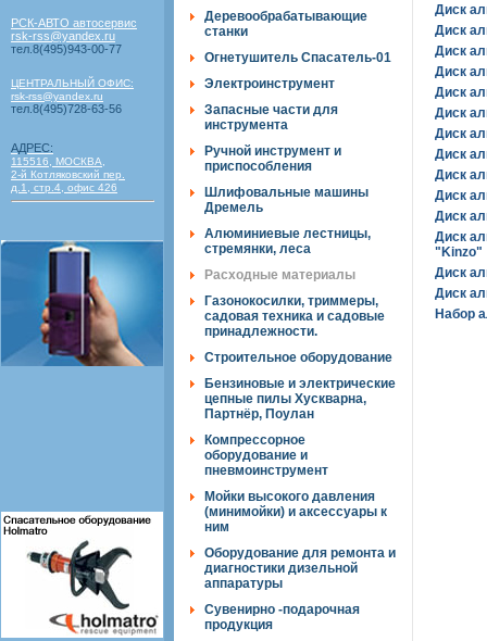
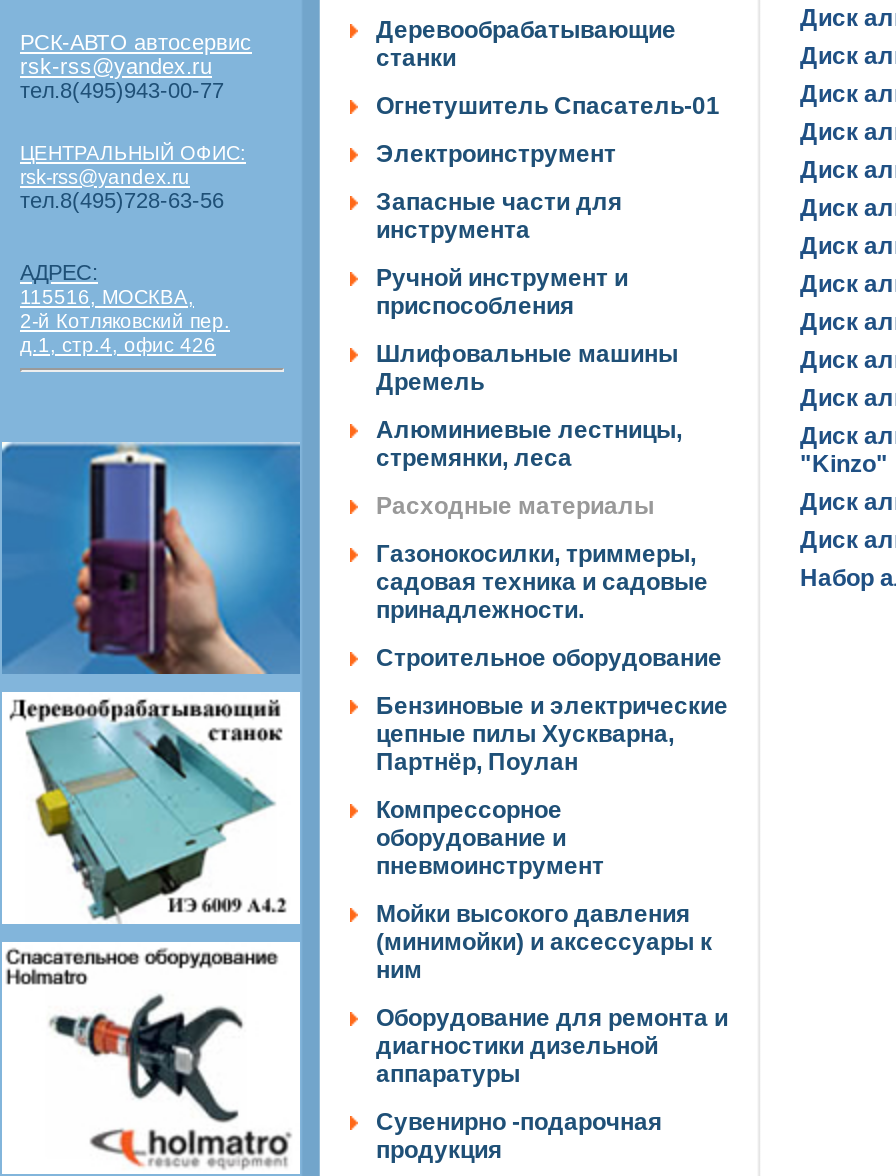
+ [image]
